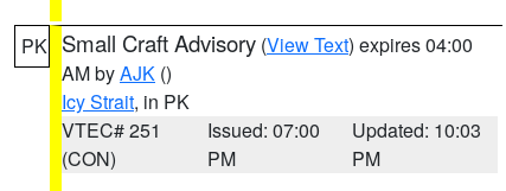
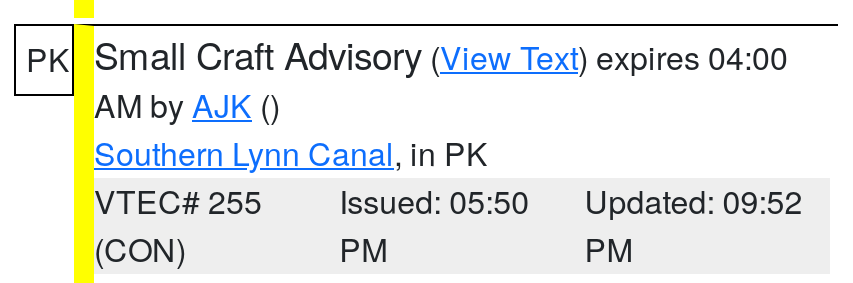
- Icy Strait, in PK
- VTEC# 251
+ Southern Lynn Canal, in PK
+ VTEC# 255

- Issued: 07:00
+ Issued: 05:50

- Updated: 10:03
+ Updated: 09:52
